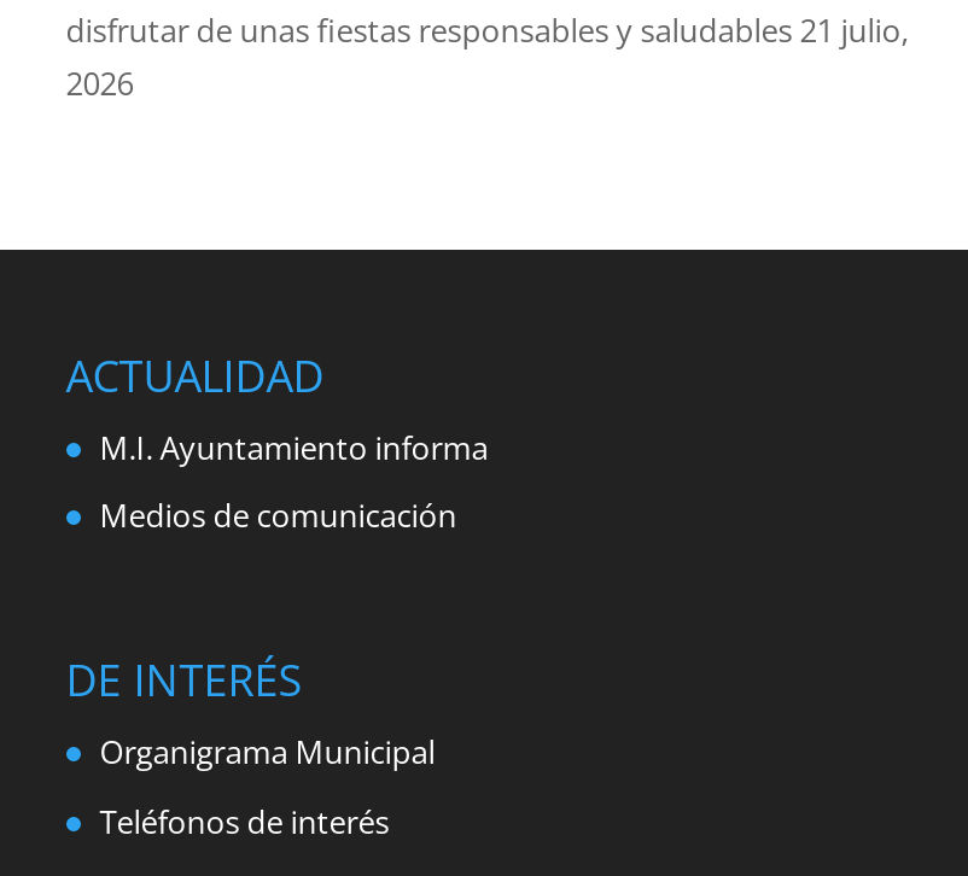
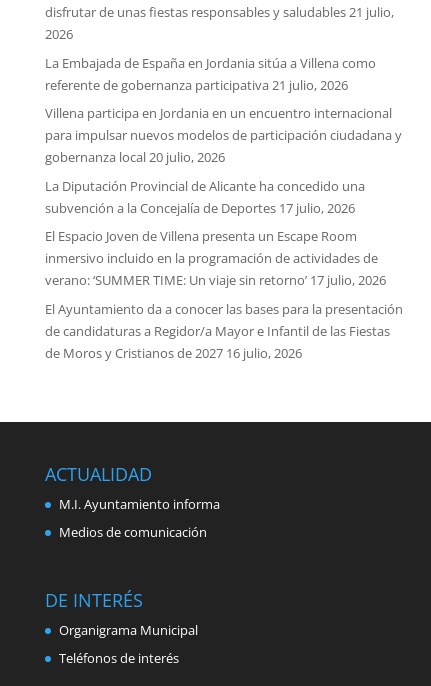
+ La Embajada de España en Jordania sitúa a Villena como
+ referente de gobernanza participativa 21 julio, 2026
+ Villena participa en Jordania en un encuentro internacional
+ para impulsar nuevos modelos de participación ciudadana y
+ gobernanza local 20 julio, 2026
+ La Diputación Provincial de Alicante ha concedido una
+ subvención a la Concejalía de Deportes 17 julio, 2026
+ El Espacio Joven de Villena presenta un Escape Room
+ inmersivo incluido en la programación de actividades de
+ verano: ‘SUMMER TIME: Un viaje sin retorno’ 17 julio, 2026
+ El Ayuntamiento da a conocer las bases para la presentación
+ de candidaturas a Regidor/a Mayor e Infantil de las Fiestas
+ de Moros y Cristianos de 2027 16 julio, 2026
